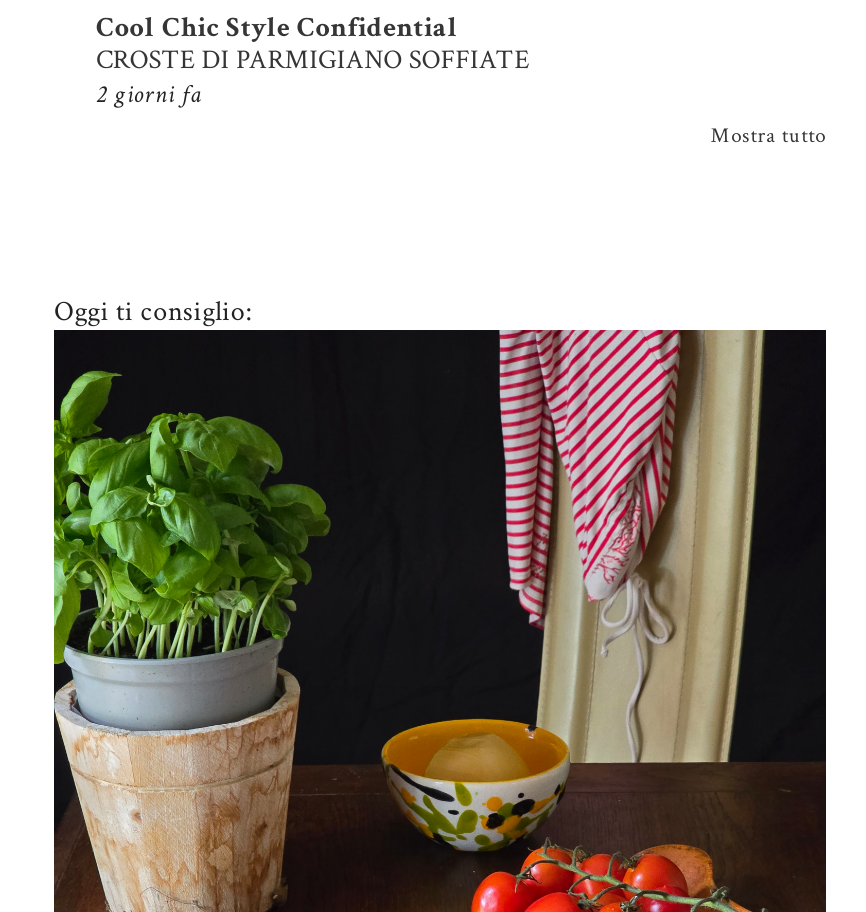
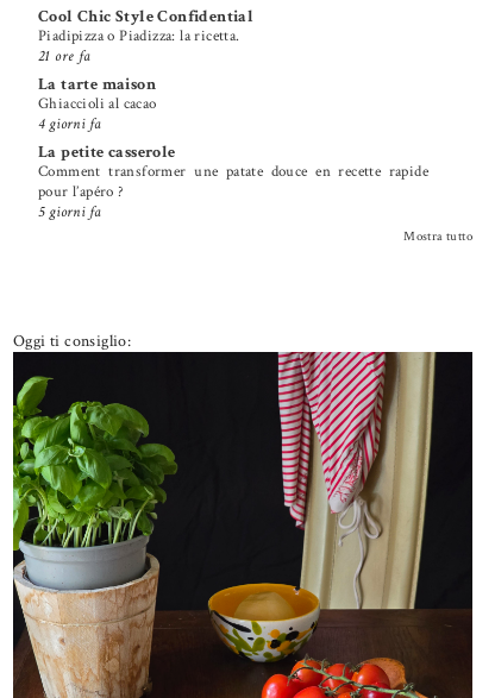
- CROSTE DI PARMIGIANO SOFFIATE
- 2 giorni fa
+ Piadipizza o Piadizza: la ricetta.
+ 21 ore fa
+ La tarte maison
+ Ghiaccioli al cacao
+ 4 giorni fa
+ La petite casserole
+ Comment transformer une patate douce en recette rapide
+ pour l’apéro ?
+ 5 giorni fa
